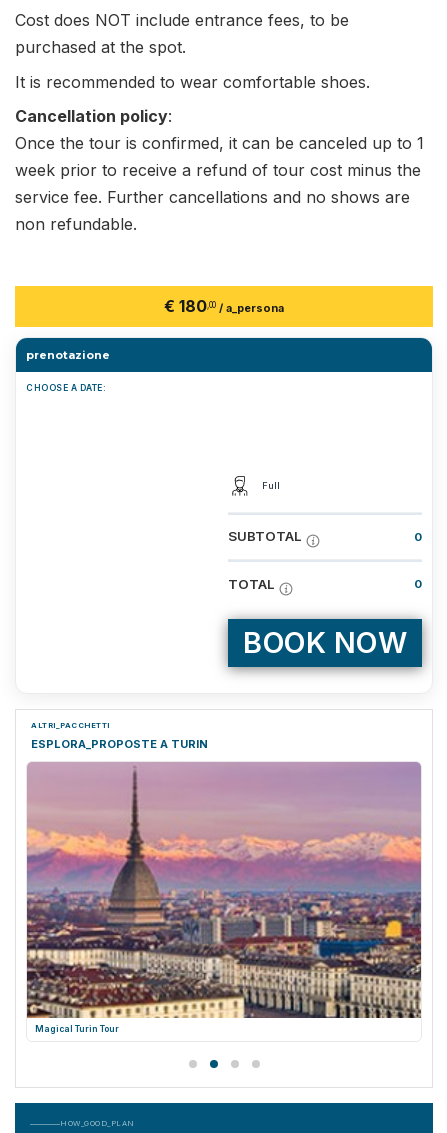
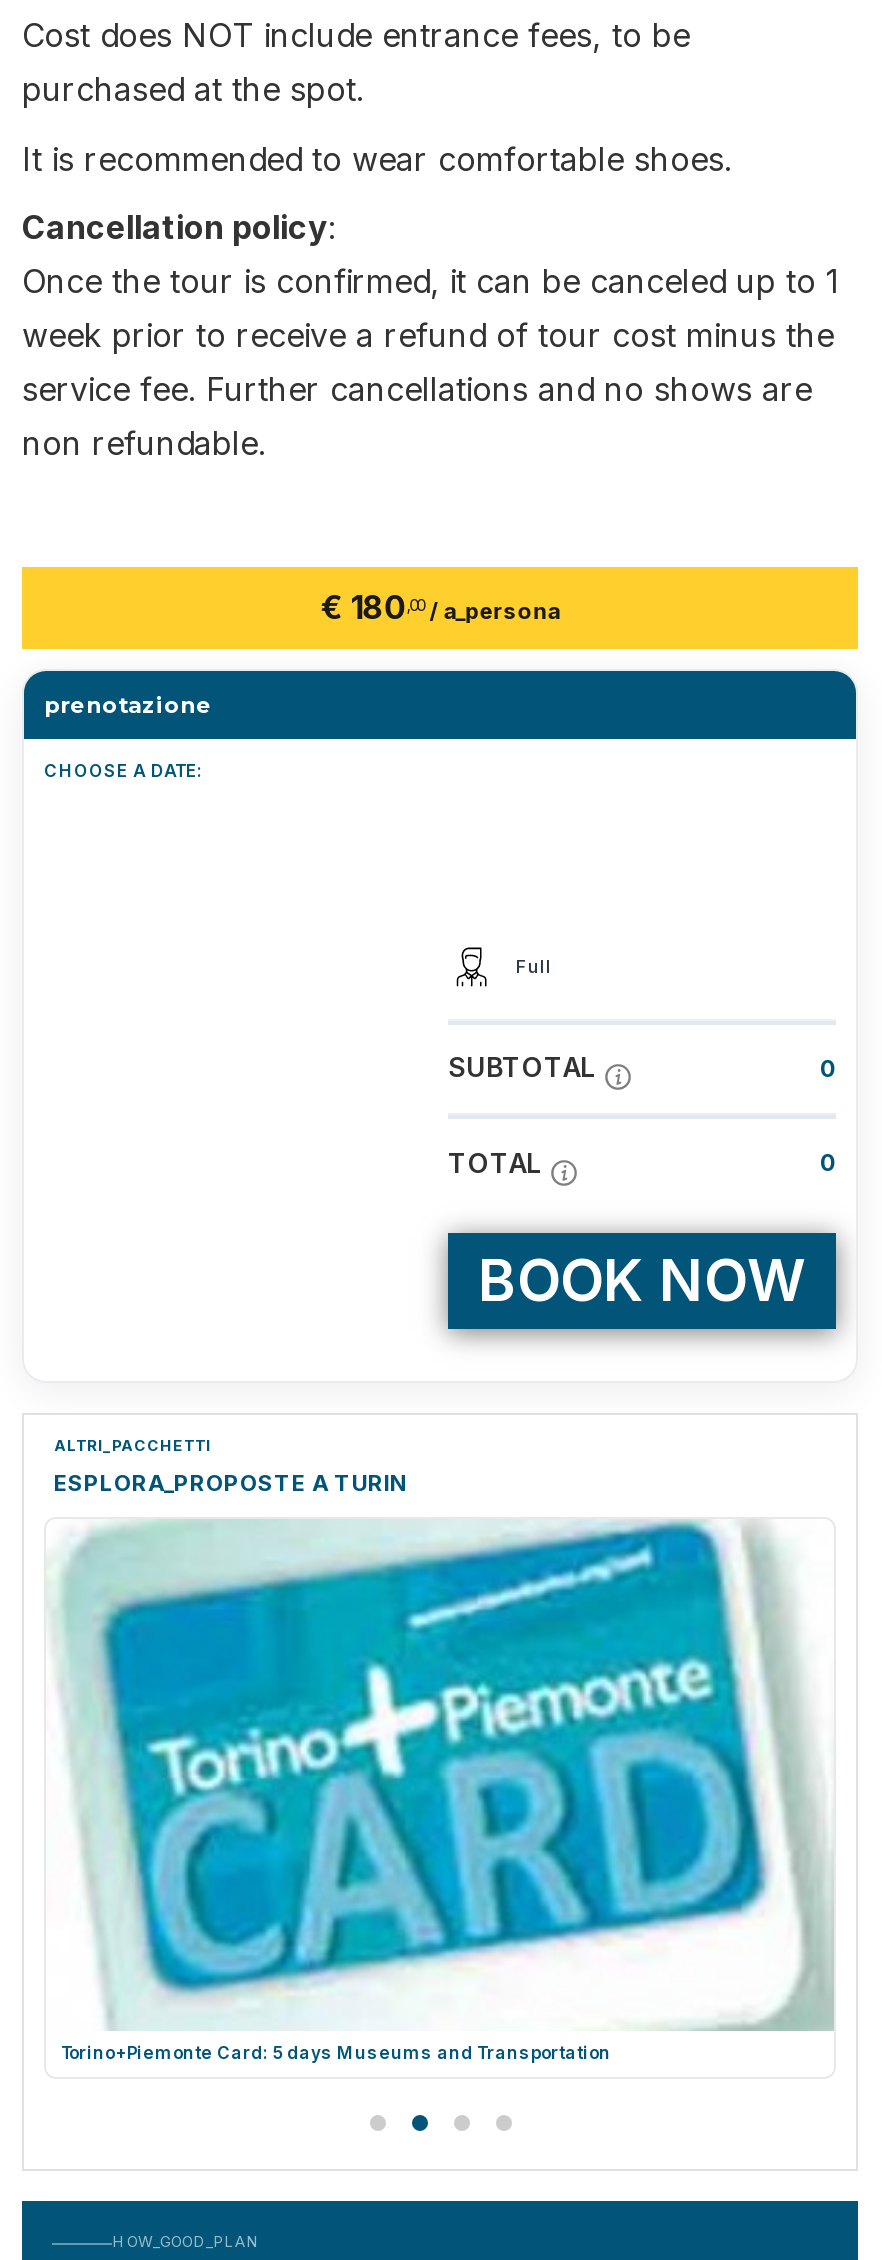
- [image]
- Magical Turin Tour
+ [image]
+ Torino+Piemonte Card: 5 days Museums and Transportation
